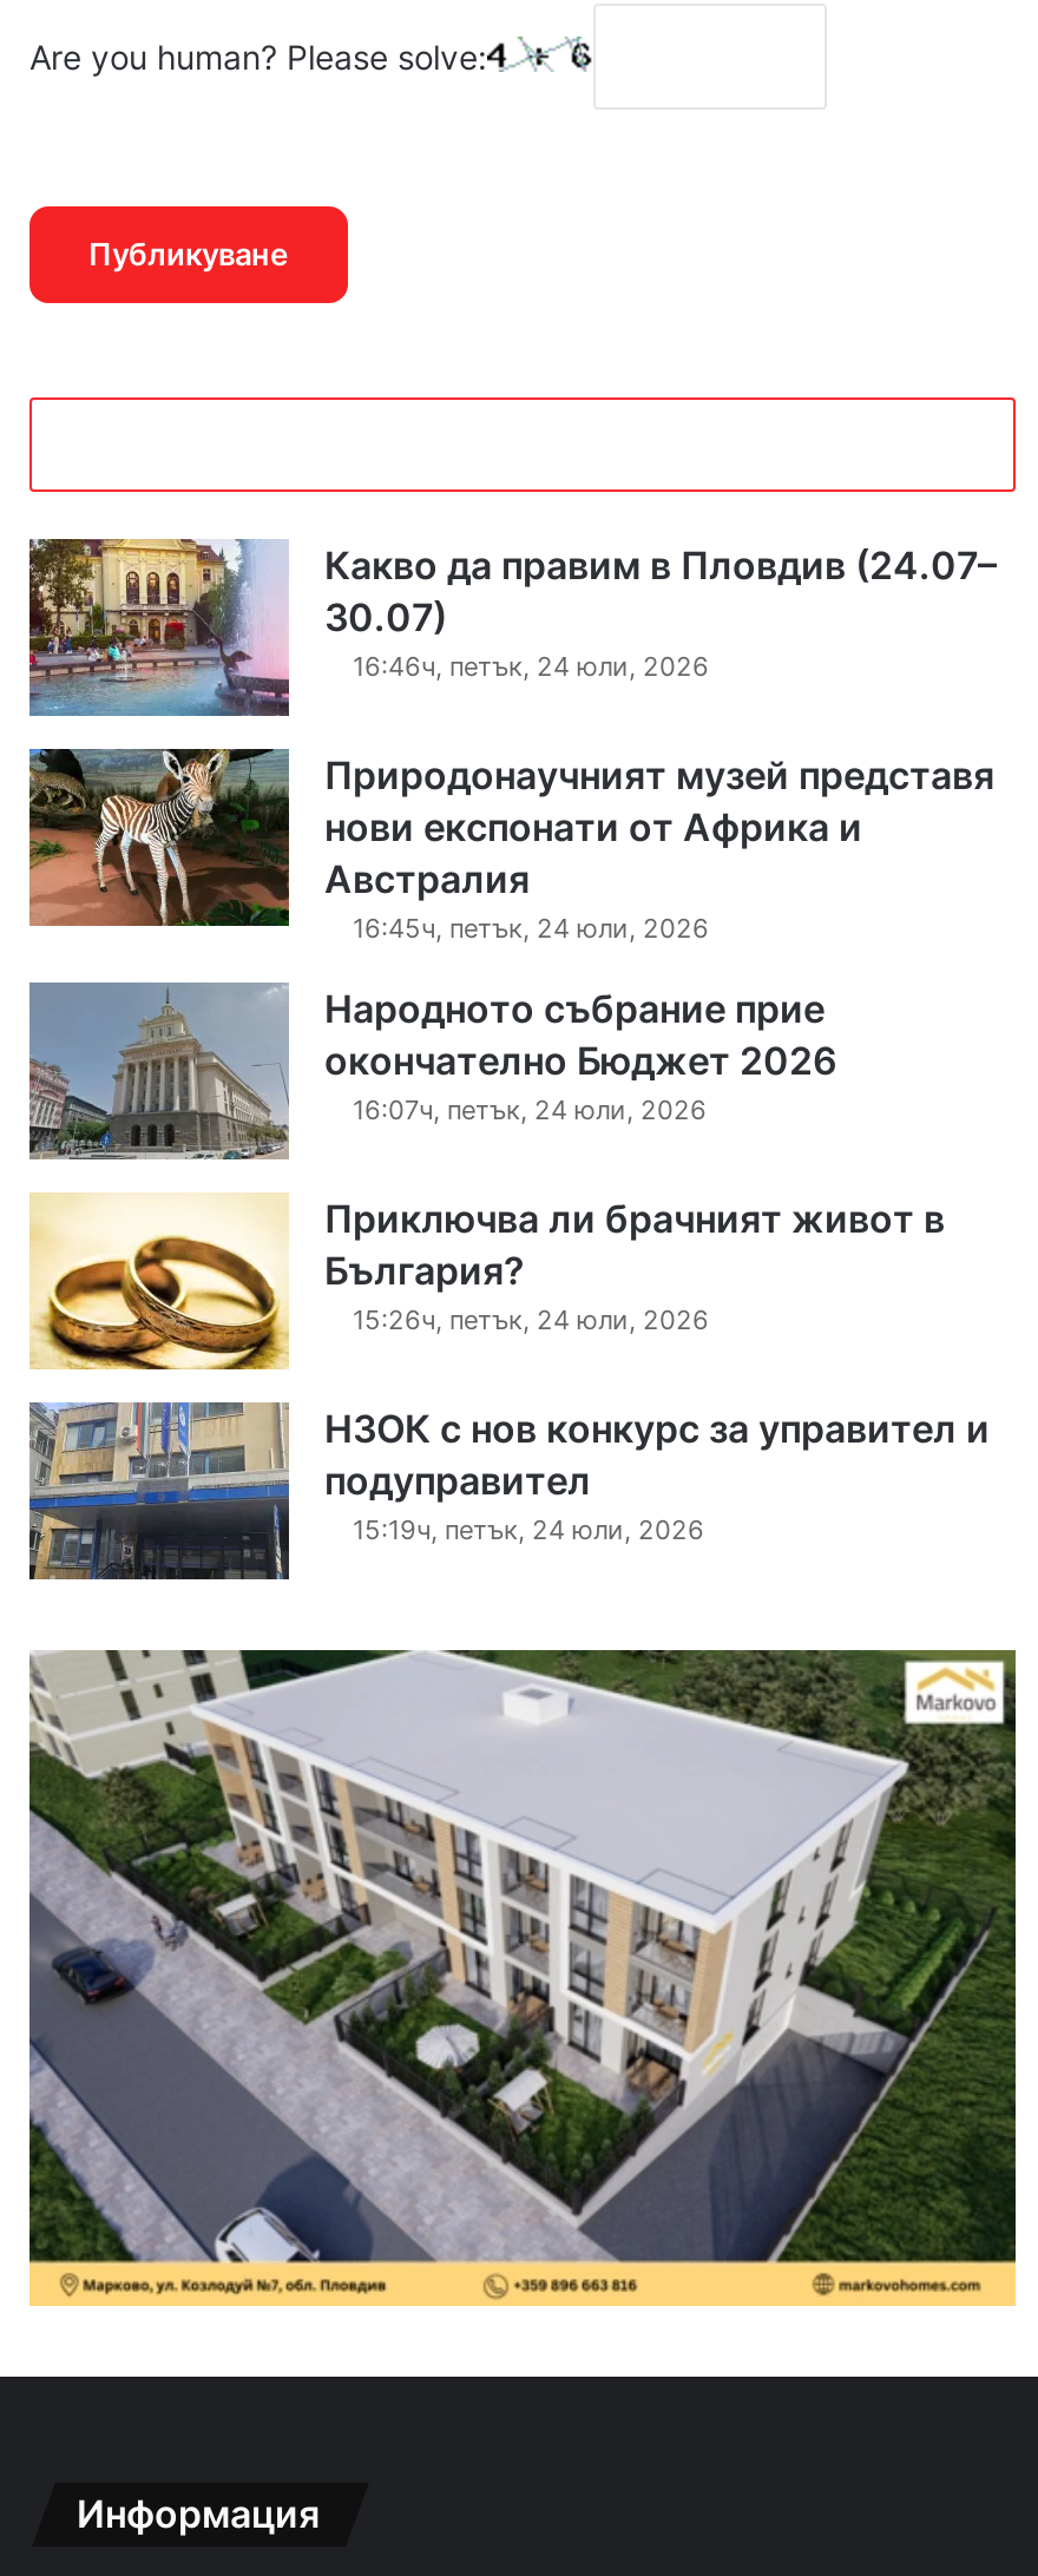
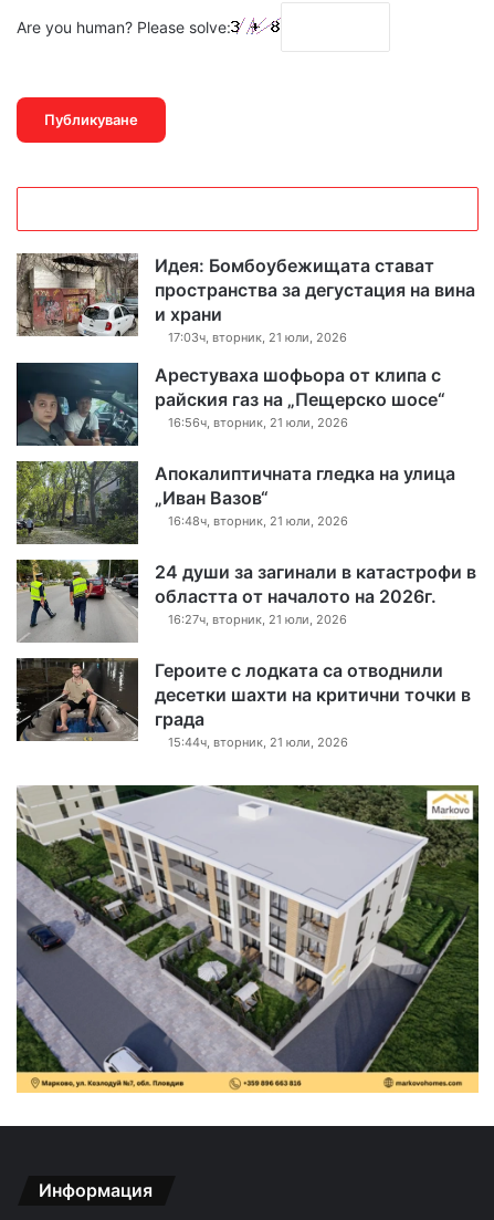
- [image]
- Какво да правим в Пловдив (24.07–
- 30.07)
- 16:46ч, петък, 24 юли, 2026
+ [image]
+ Идея: Бомбоубежищата стават
+ пространства за дегустация на вина
+ и храни
+ 17:03ч, вторник, 21 юли, 2026

- [image]
- Природонаучният музей представя
- нови експонати от Африка и
- Австралия
- 16:45ч, петък, 24 юли, 2026
+ [image]
+ Арестуваха шофьора от клипа с
+ райския газ на „Пещерско шосе“
+ 16:56ч, вторник, 21 юли, 2026

- [image]
- Народното събрание прие
- окончателно Бюджет 2026
- 16:07ч, петък, 24 юли, 2026
+ [image]
+ Апокалиптичната гледка на улица
+ „Иван Вазов“
+ 16:48ч, вторник, 21 юли, 2026

- [image]
- Приключва ли брачният живот в
- България?
- 15:26ч, петък, 24 юли, 2026
+ [image]
+ 24 души за загинали в катастрофи в
+ областта от началото на 2026г.
+ 16:27ч, вторник, 21 юли, 2026

- [image]
- НЗОК с нов конкурс за управител и
- подуправител
- 15:19ч, петък, 24 юли, 2026
+ [image]
+ Героите с лодката са отводнили
+ десетки шахти на критични точки в
+ града
+ 15:44ч, вторник, 21 юли, 2026
